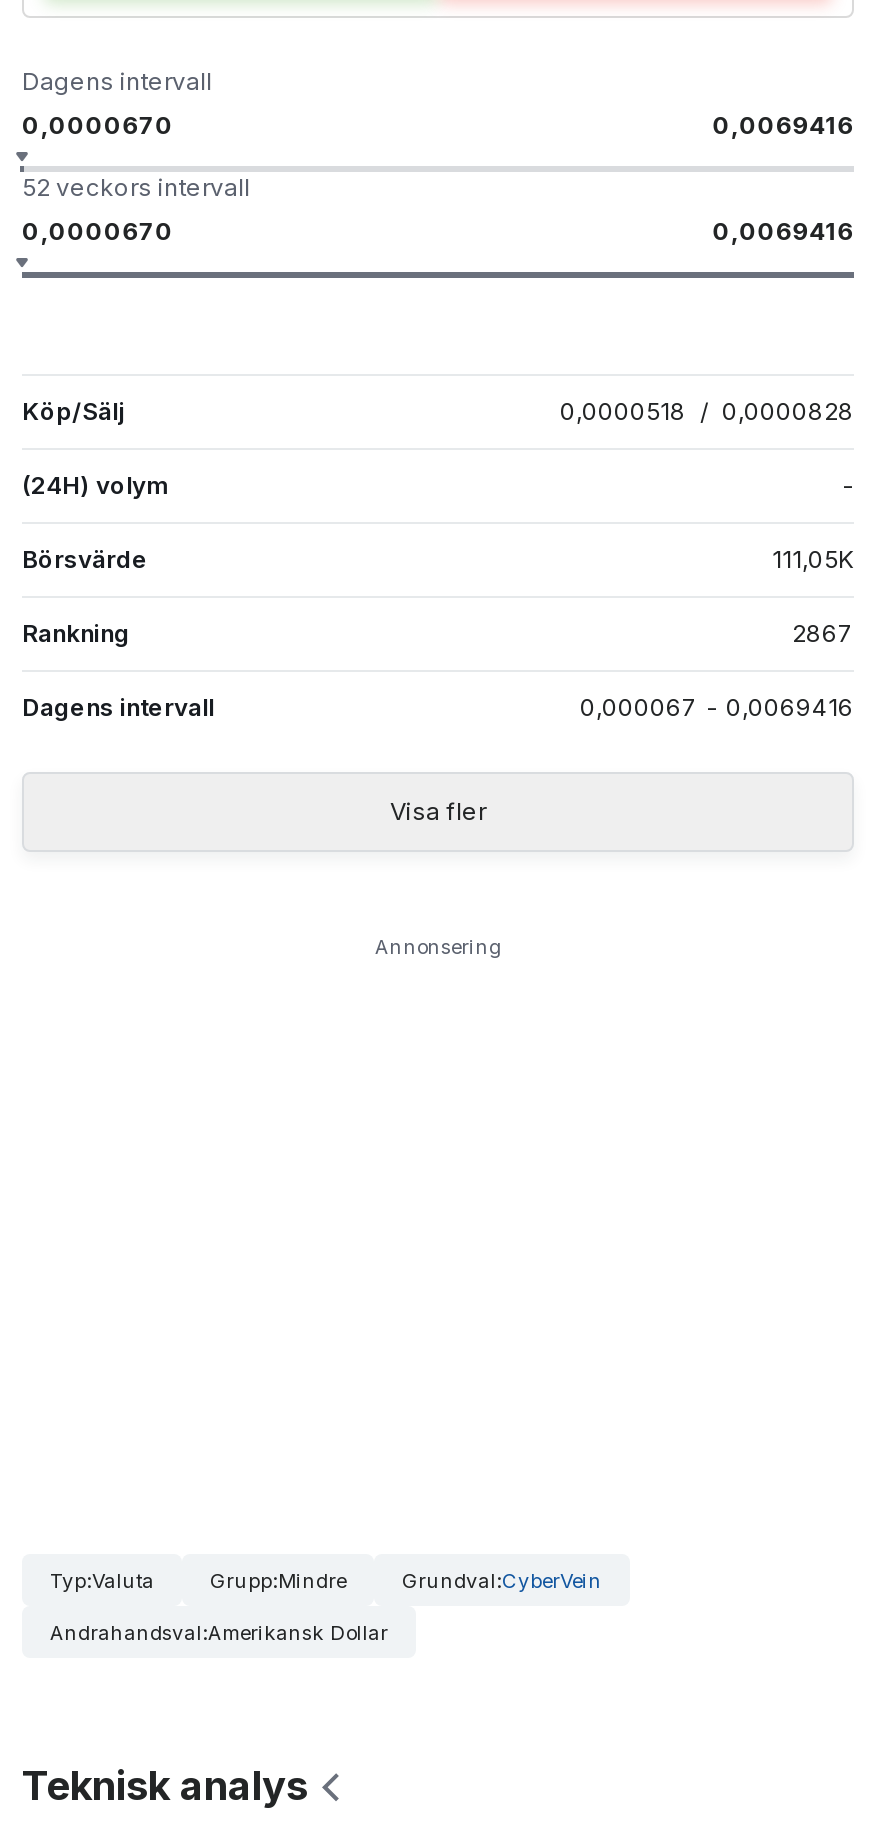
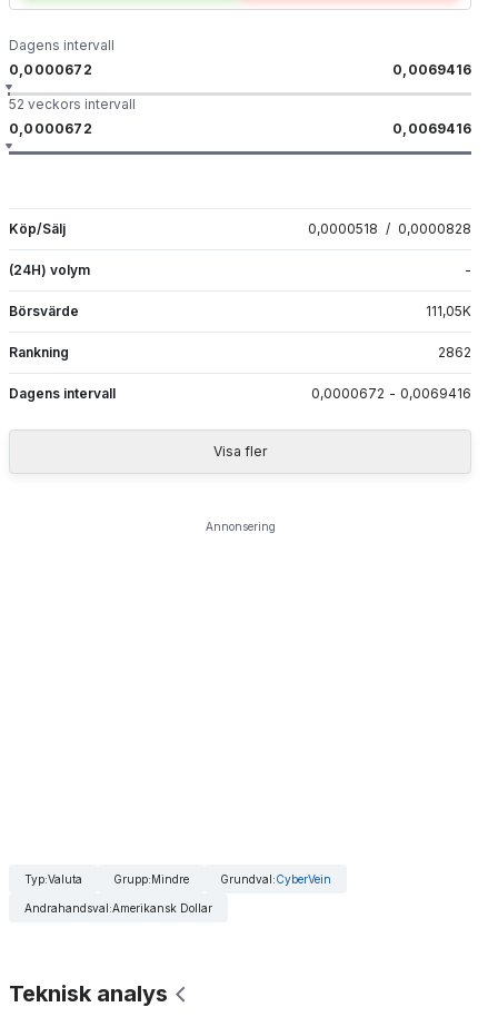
- 0,0000670
+ 0,0000672

- 0,0000670
+ 0,0000672

- 2867
+ 2862

- 0,000067 - 0,0069416
+ 0,0000672 - 0,0069416
